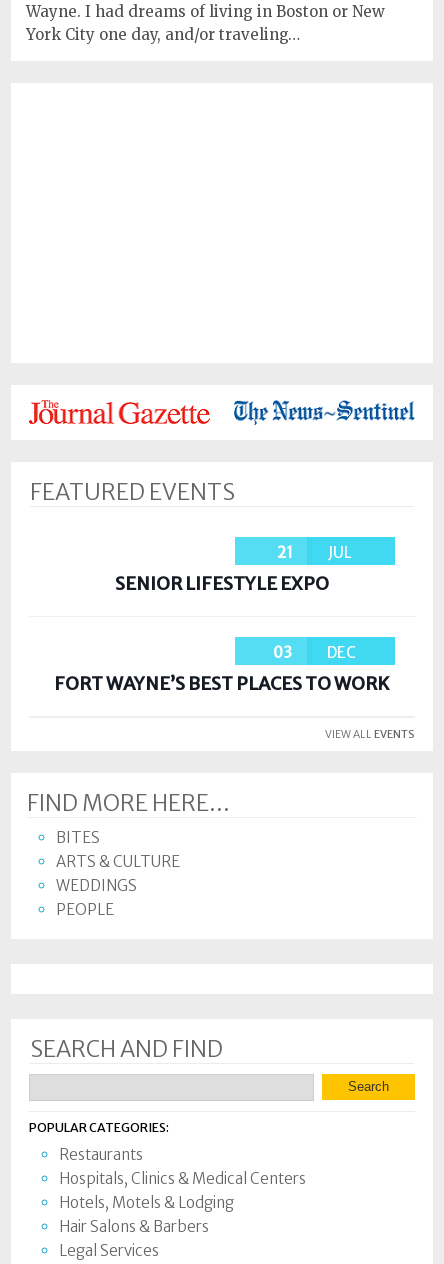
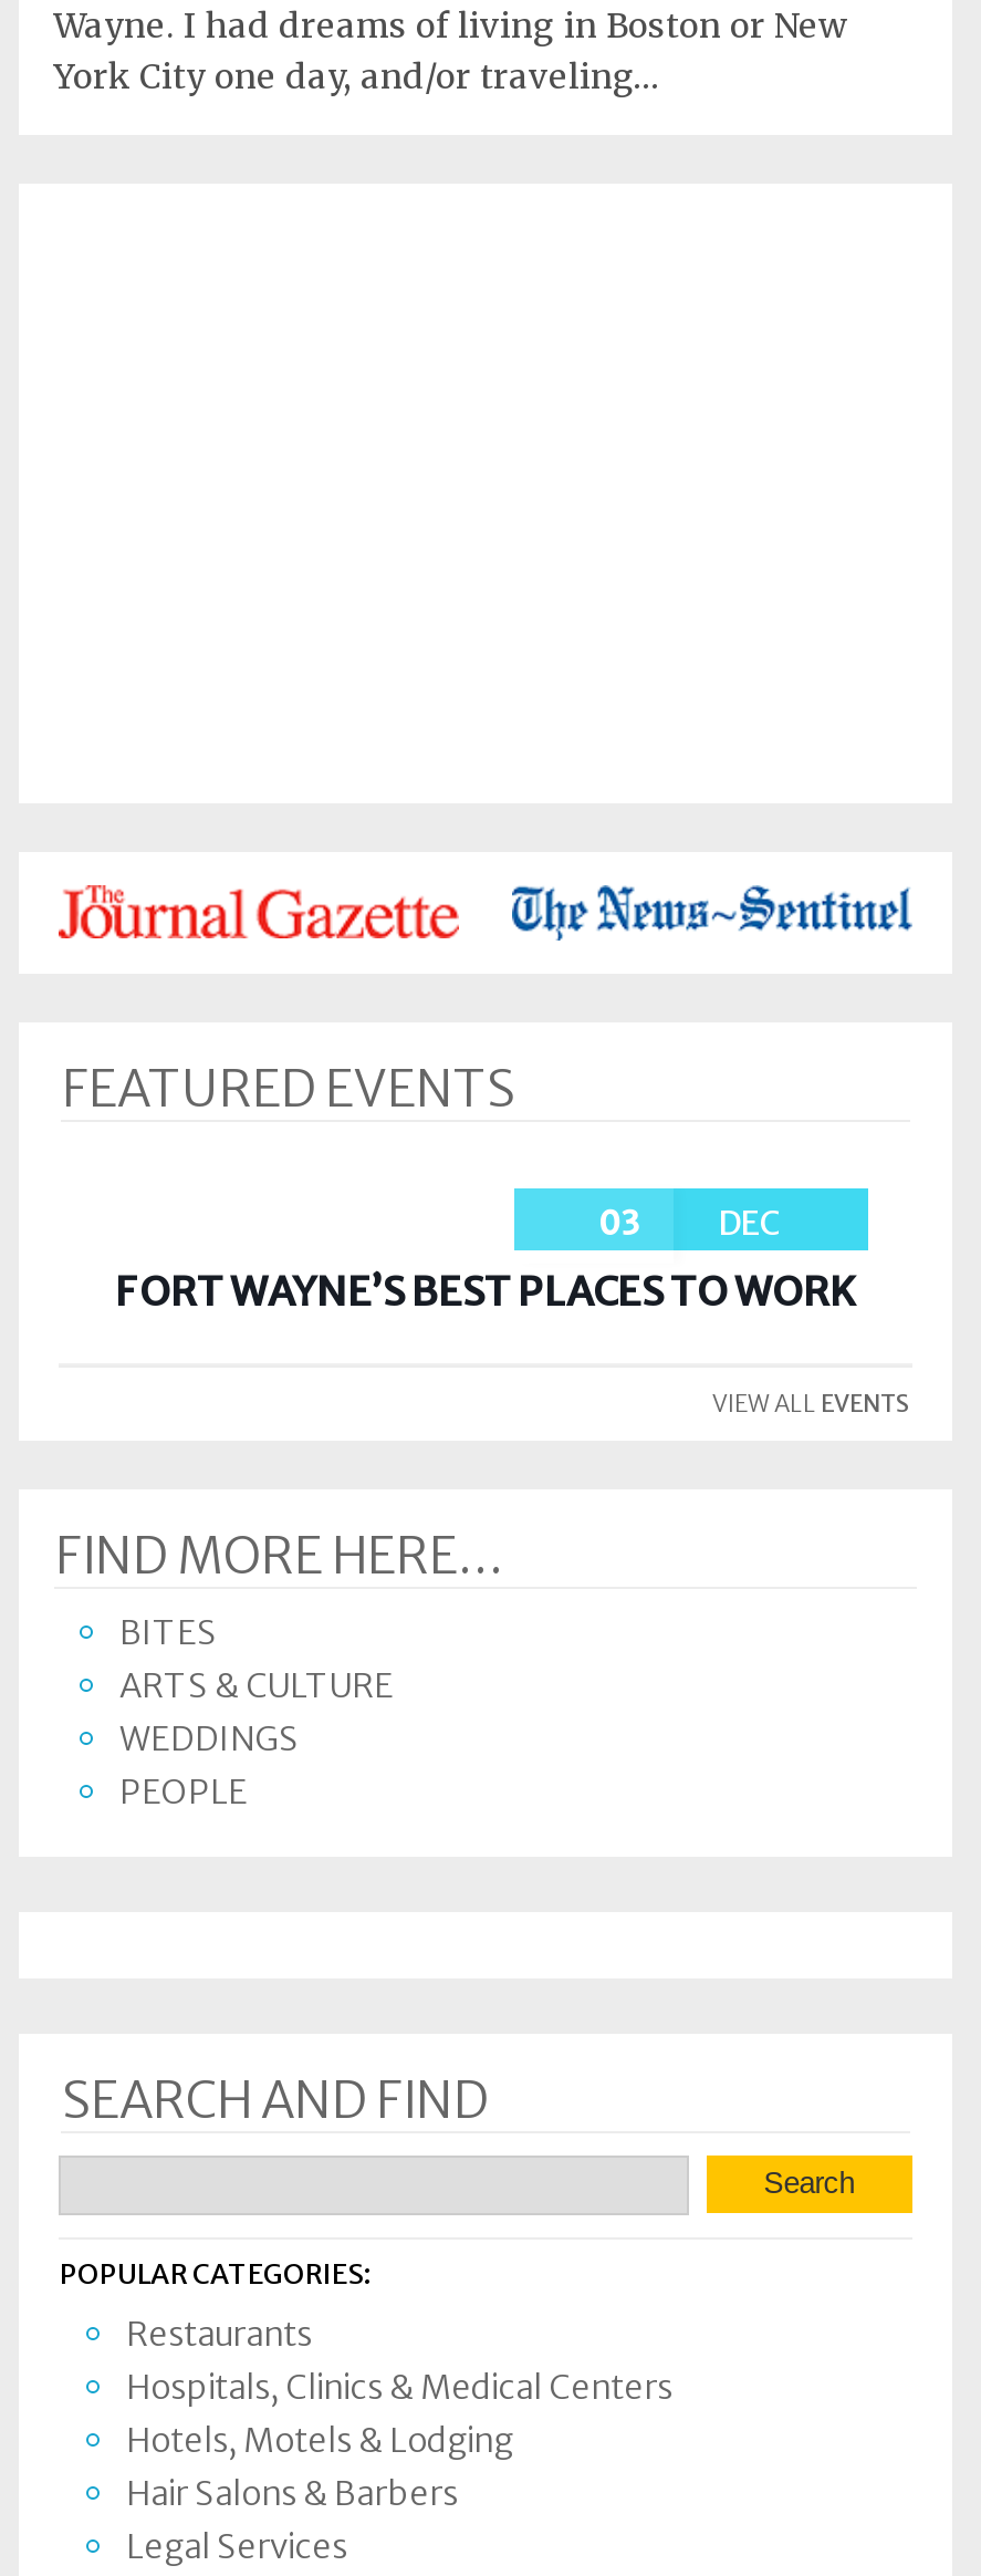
- 21
- JUL
- SENIOR LIFESTYLE EXPO
